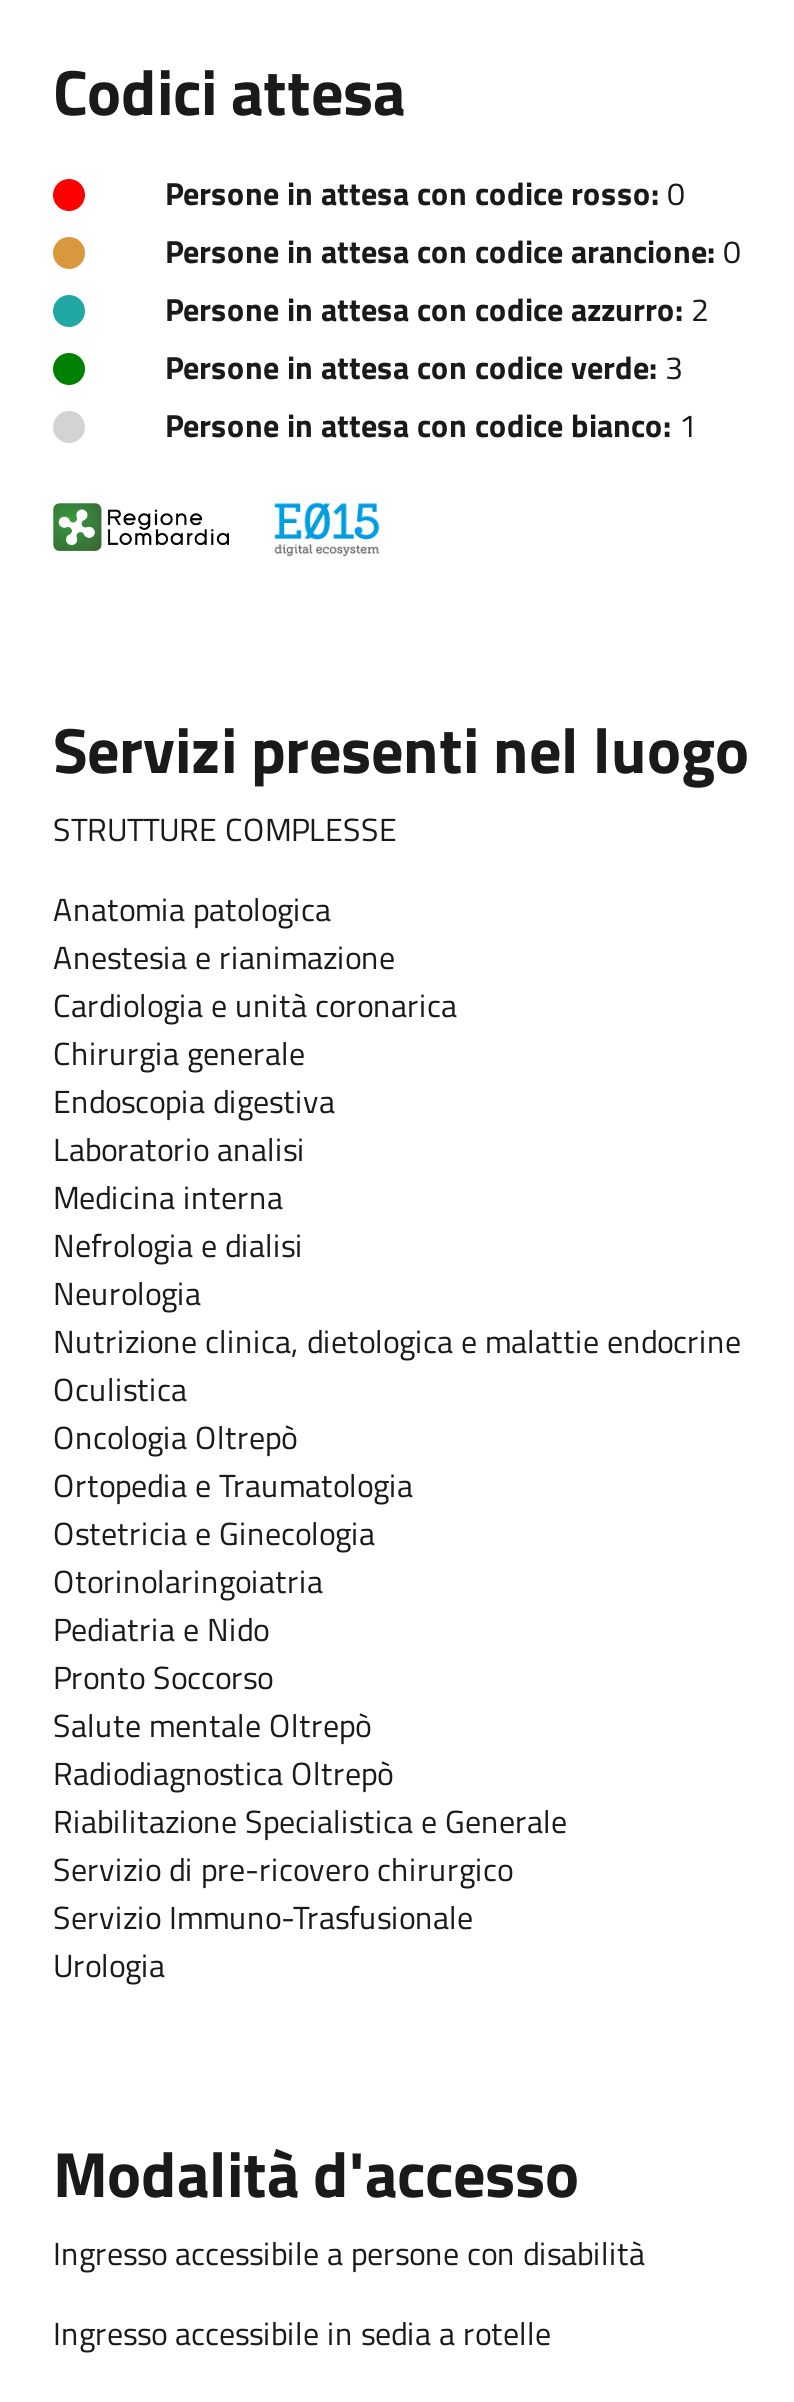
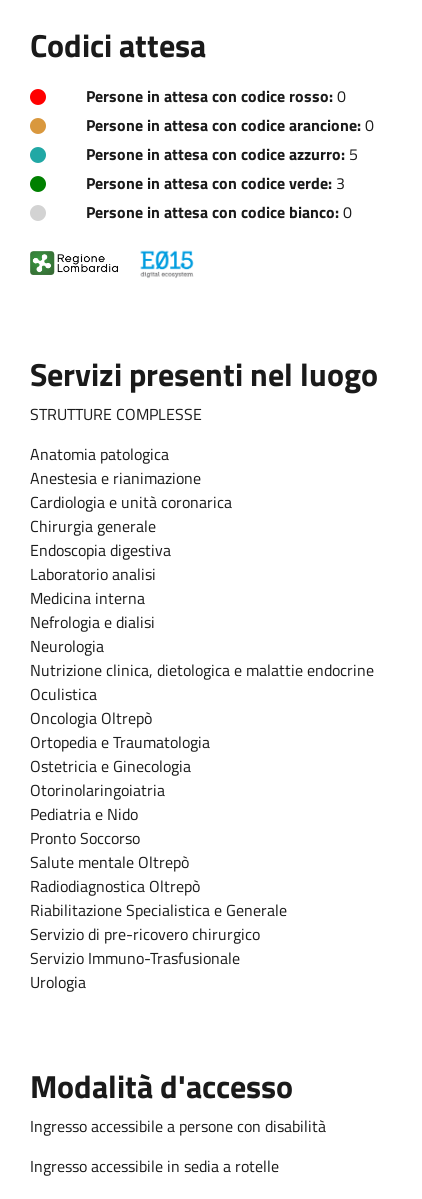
- Persone in attesa con codice azzurro: 2
+ Persone in attesa con codice azzurro: 5

- Persone in attesa con codice bianco: 1
+ Persone in attesa con codice bianco: 0
